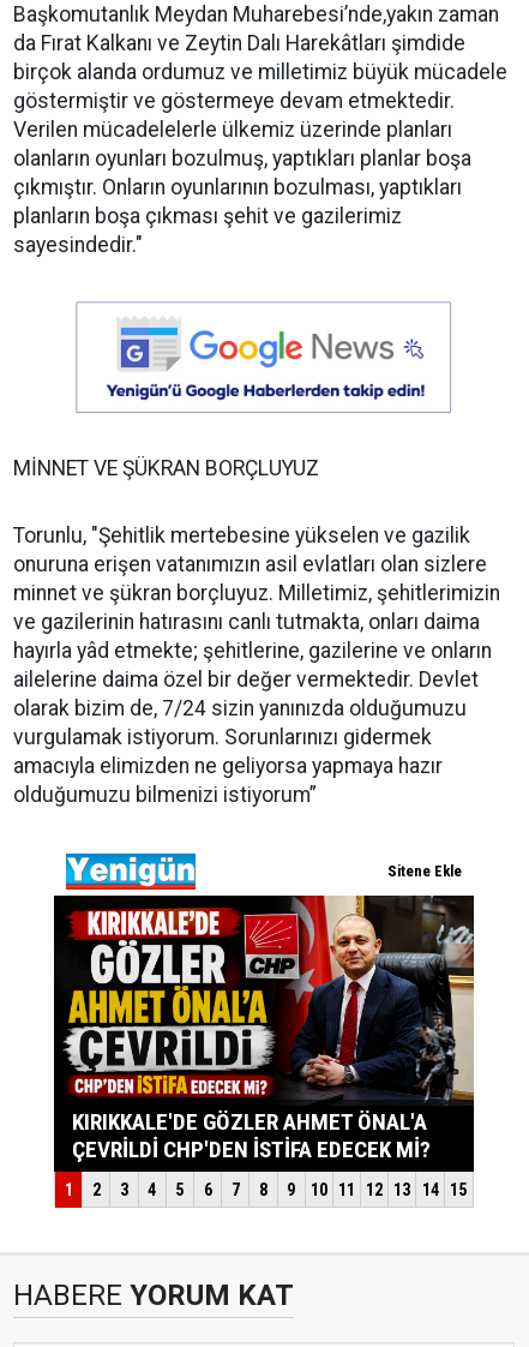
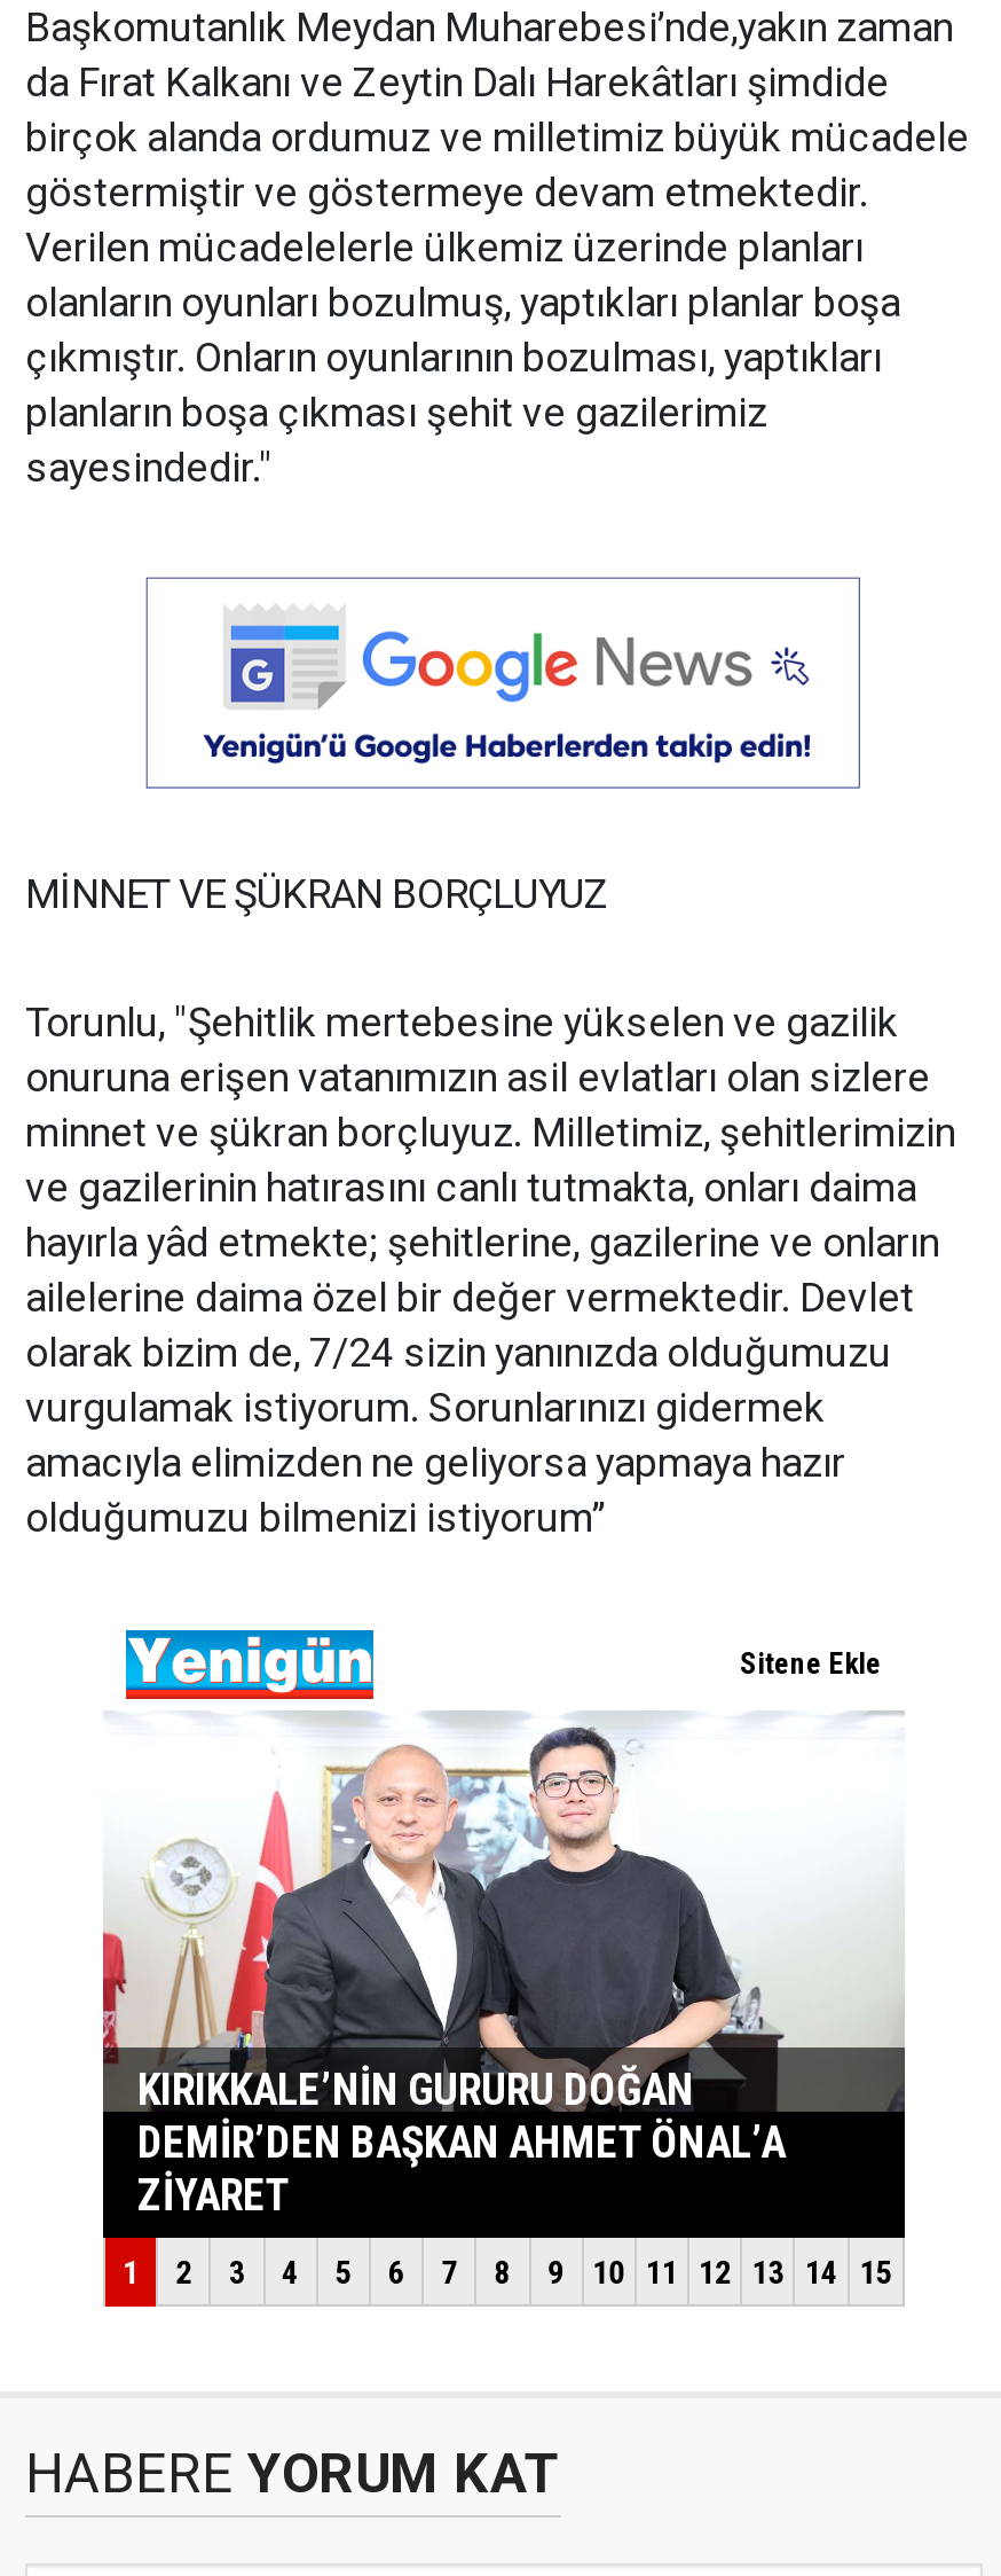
- [image]
+ [image]
